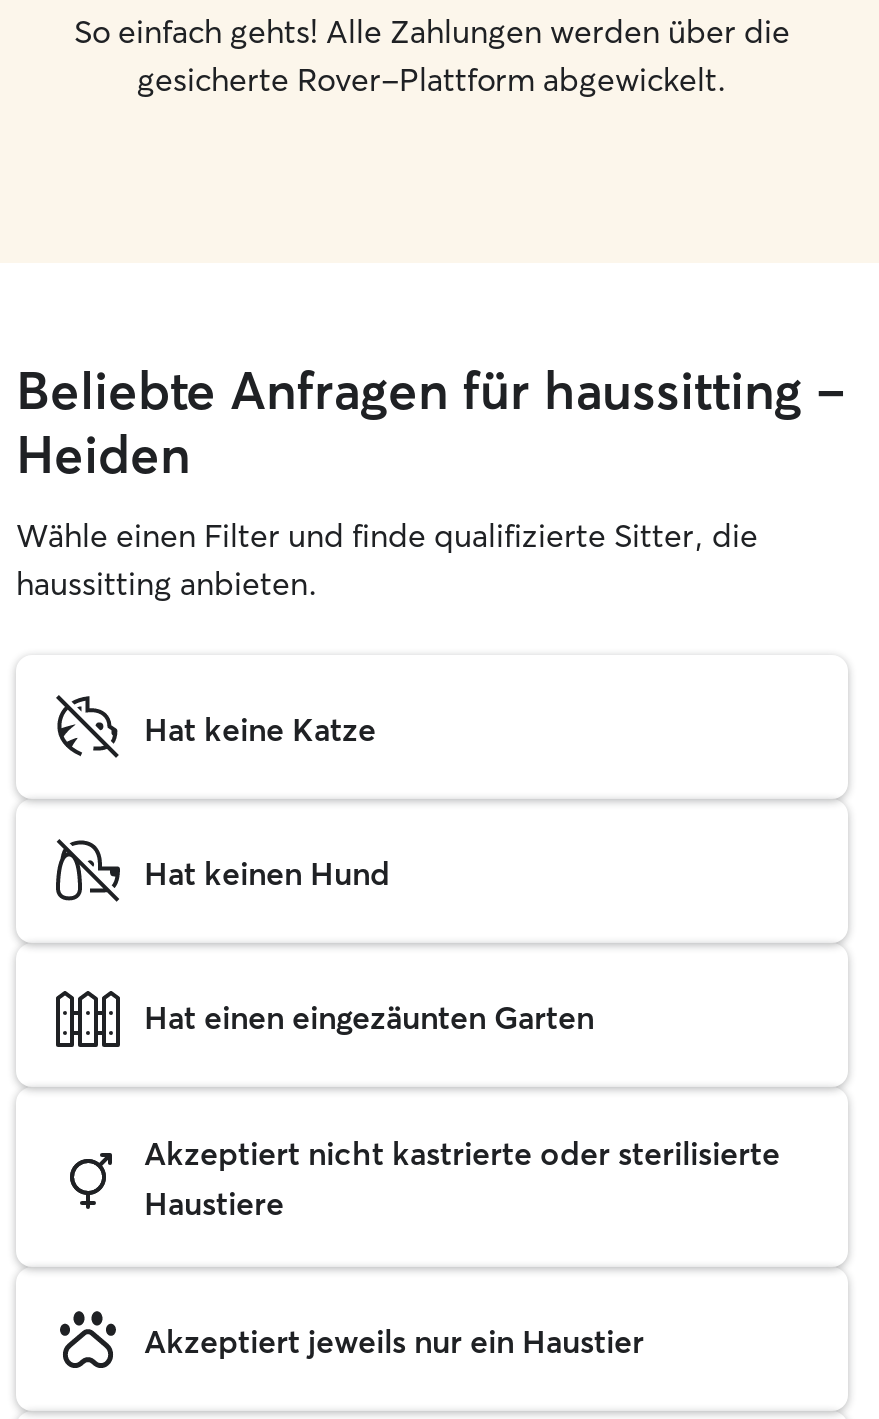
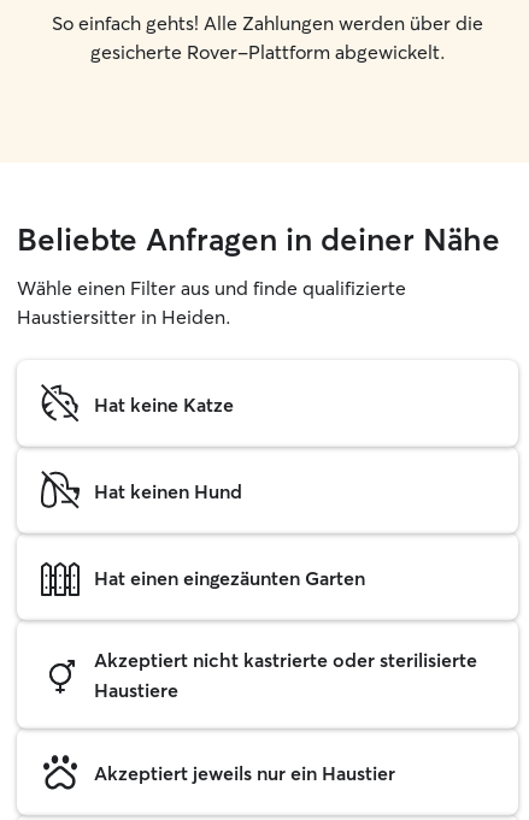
- Beliebte Anfragen für haussitting –
- Heiden
- Wähle einen Filter und finde qualifizierte Sitter, die
- haussitting anbieten.
+ Beliebte Anfragen in deiner Nähe
+ Wähle einen Filter aus und finde qualifizierte
+ Haustiersitter in Heiden.
